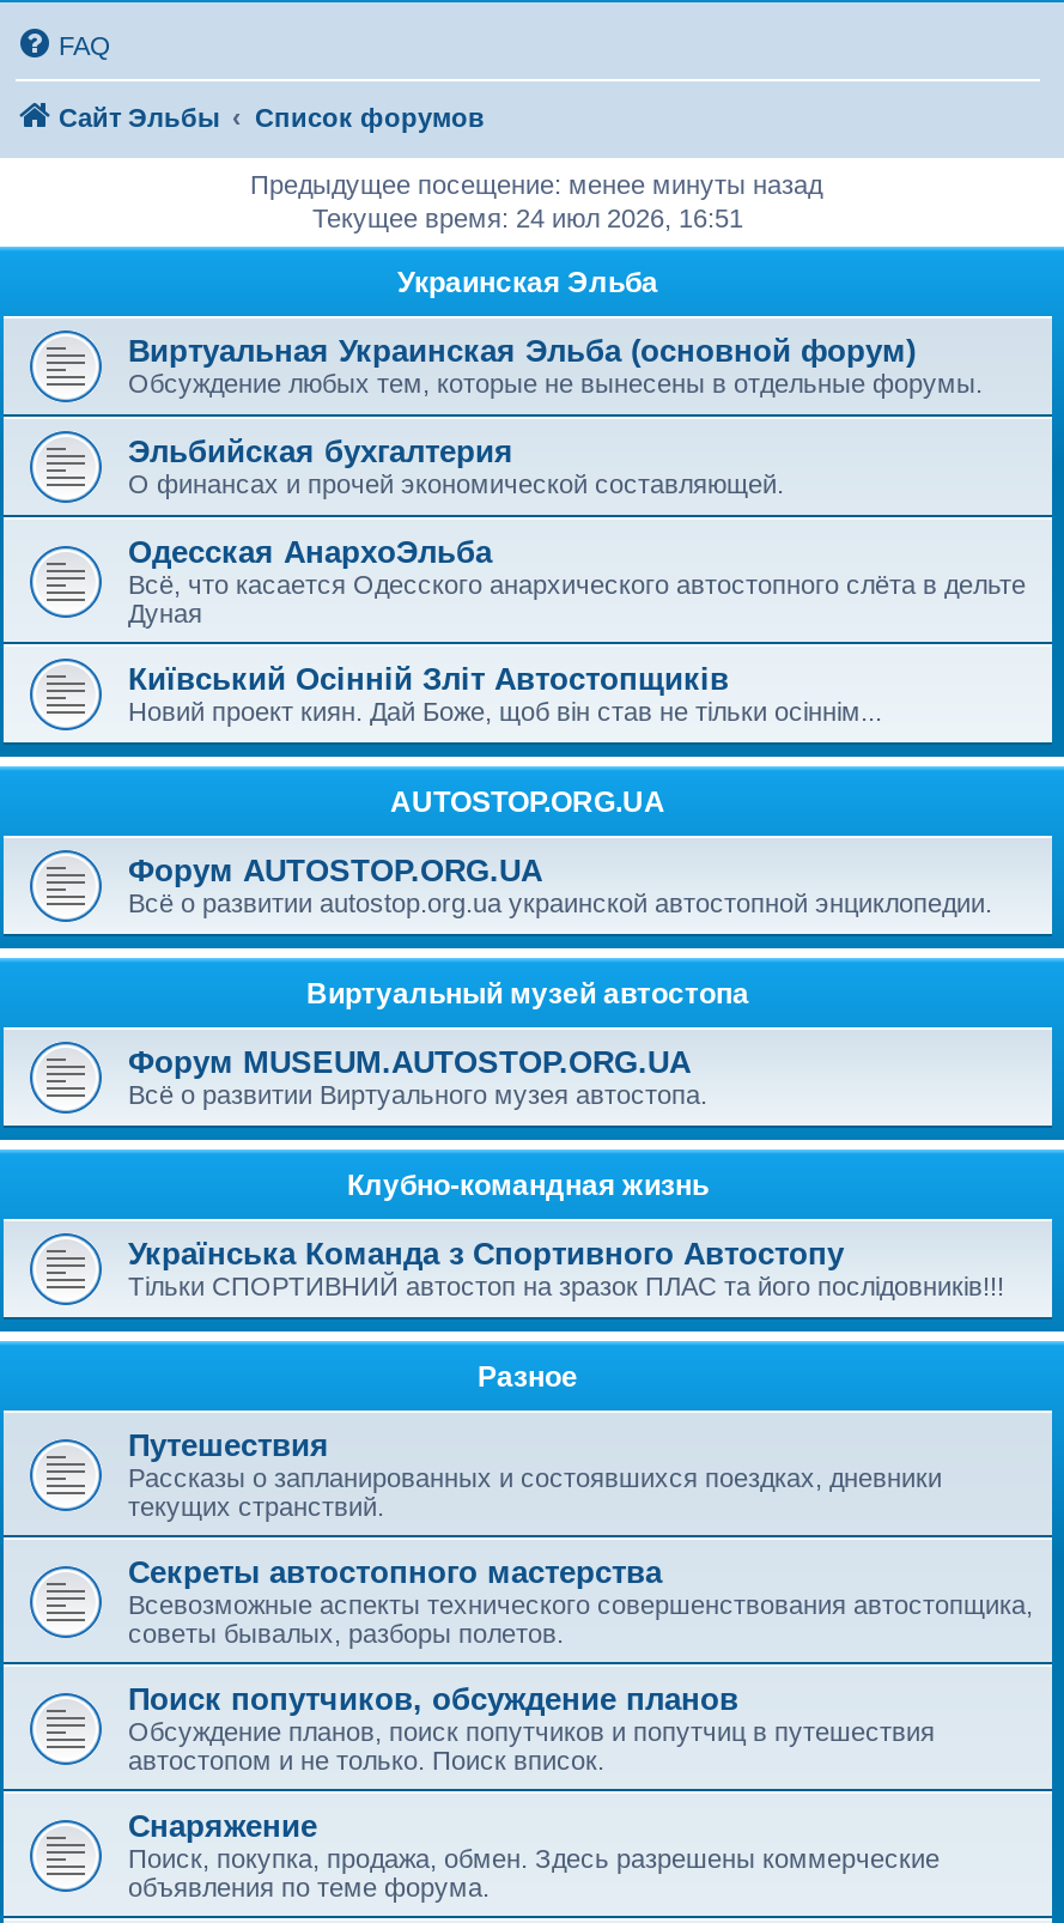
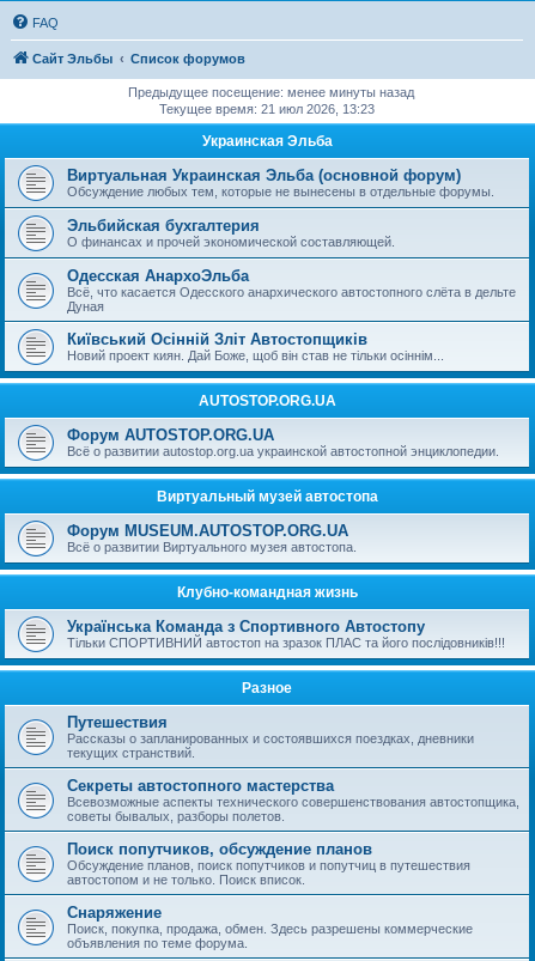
- Текущее время: 24 июл 2026, 16:51
+ Текущее время: 21 июл 2026, 13:23
